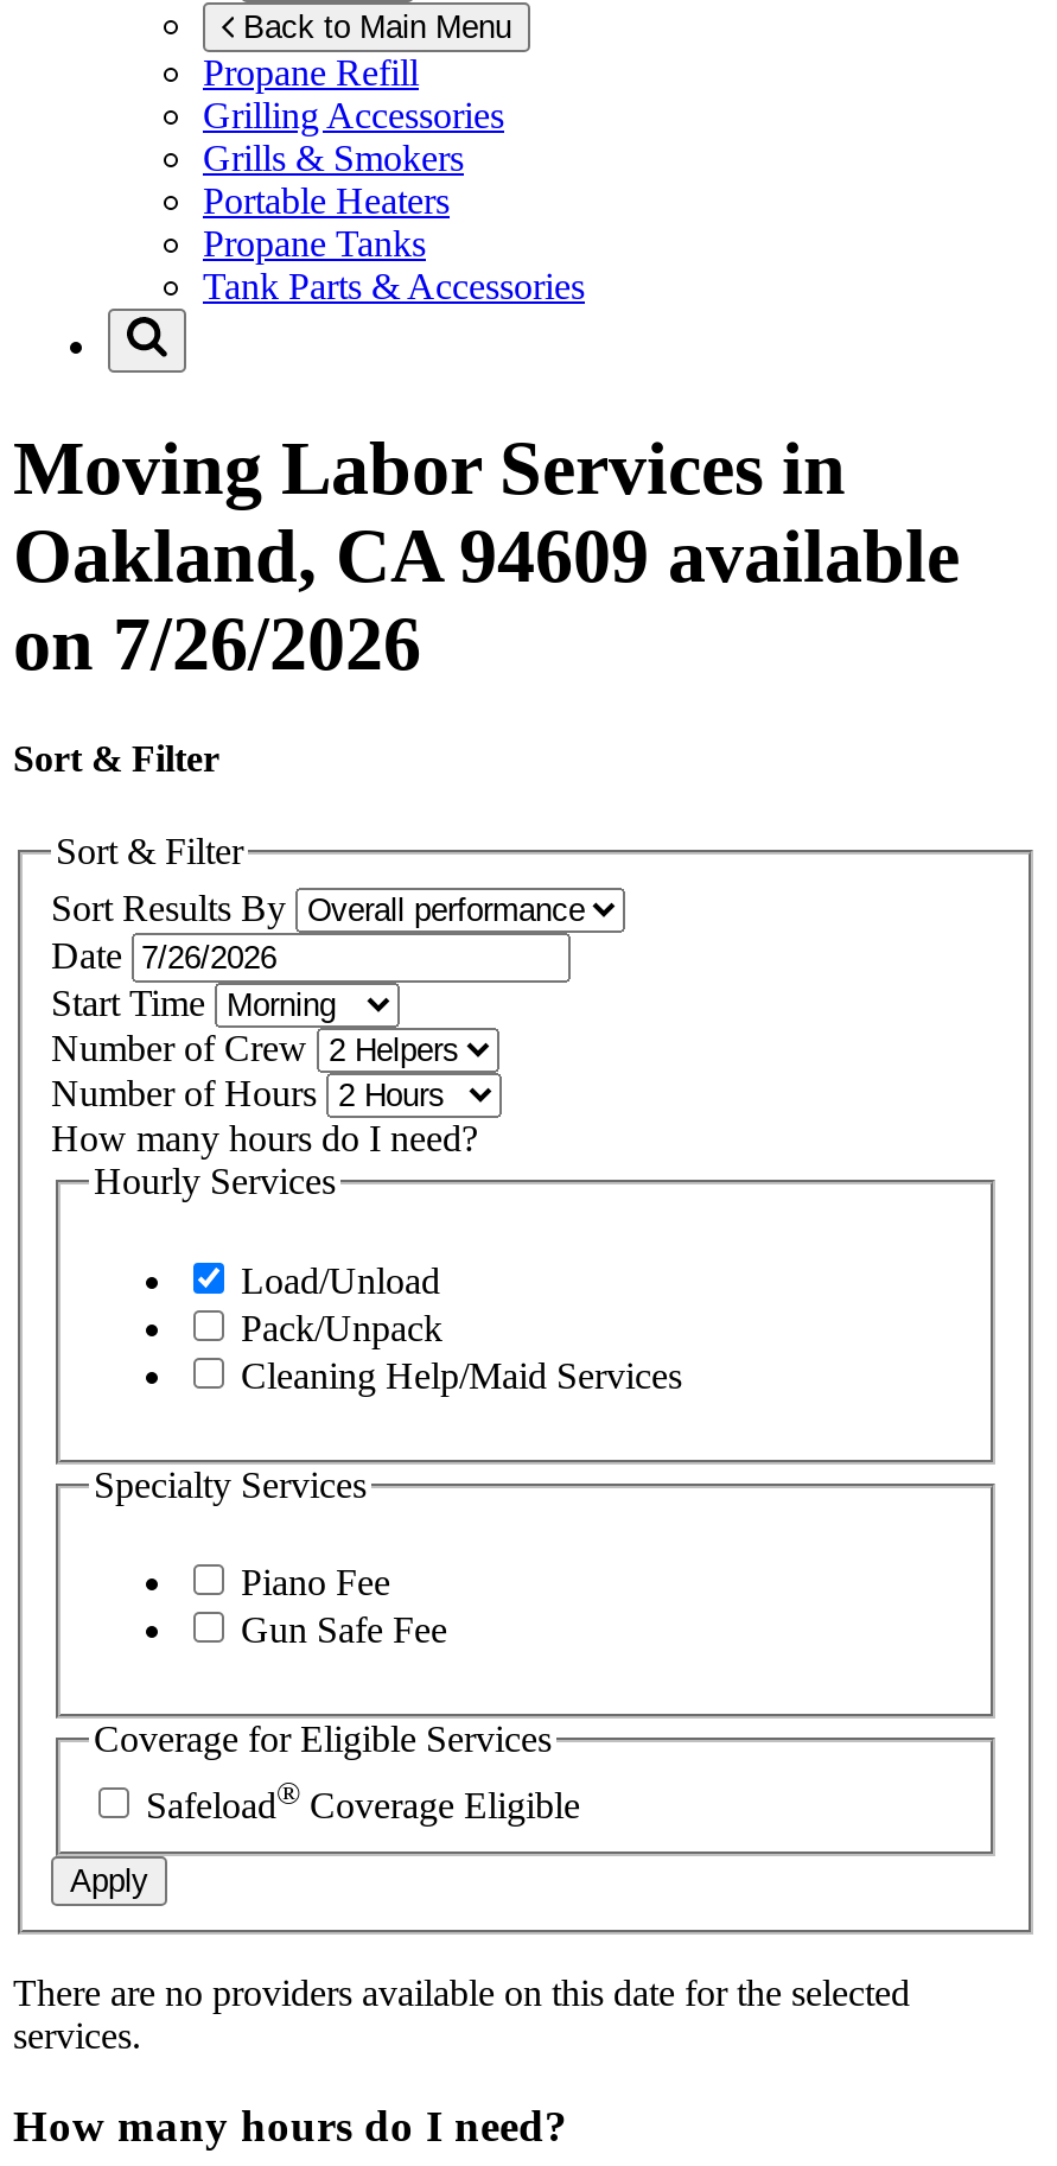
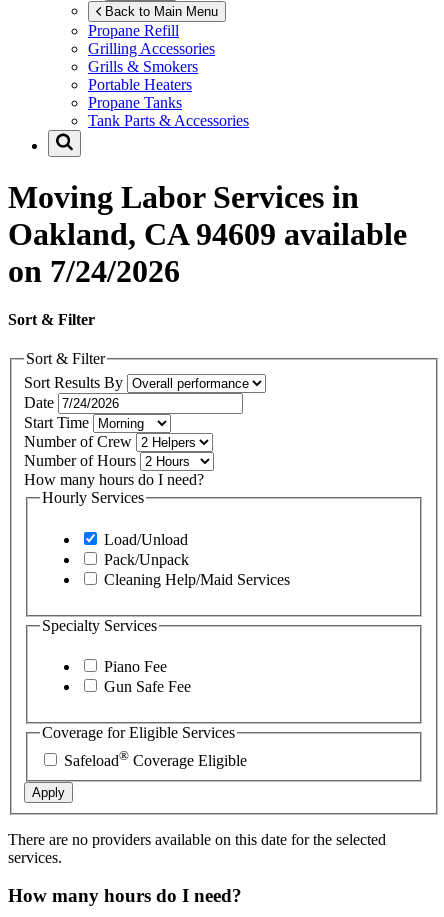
- on 7/26/2026
+ on 7/24/2026
